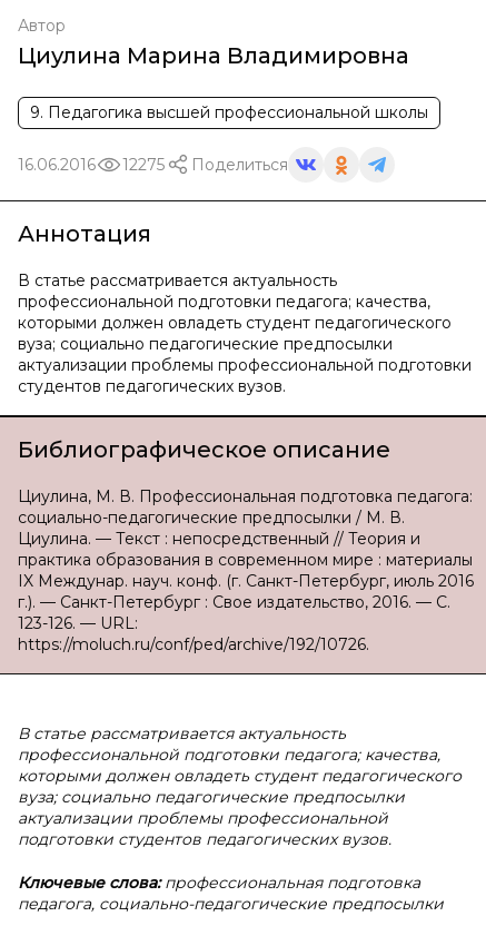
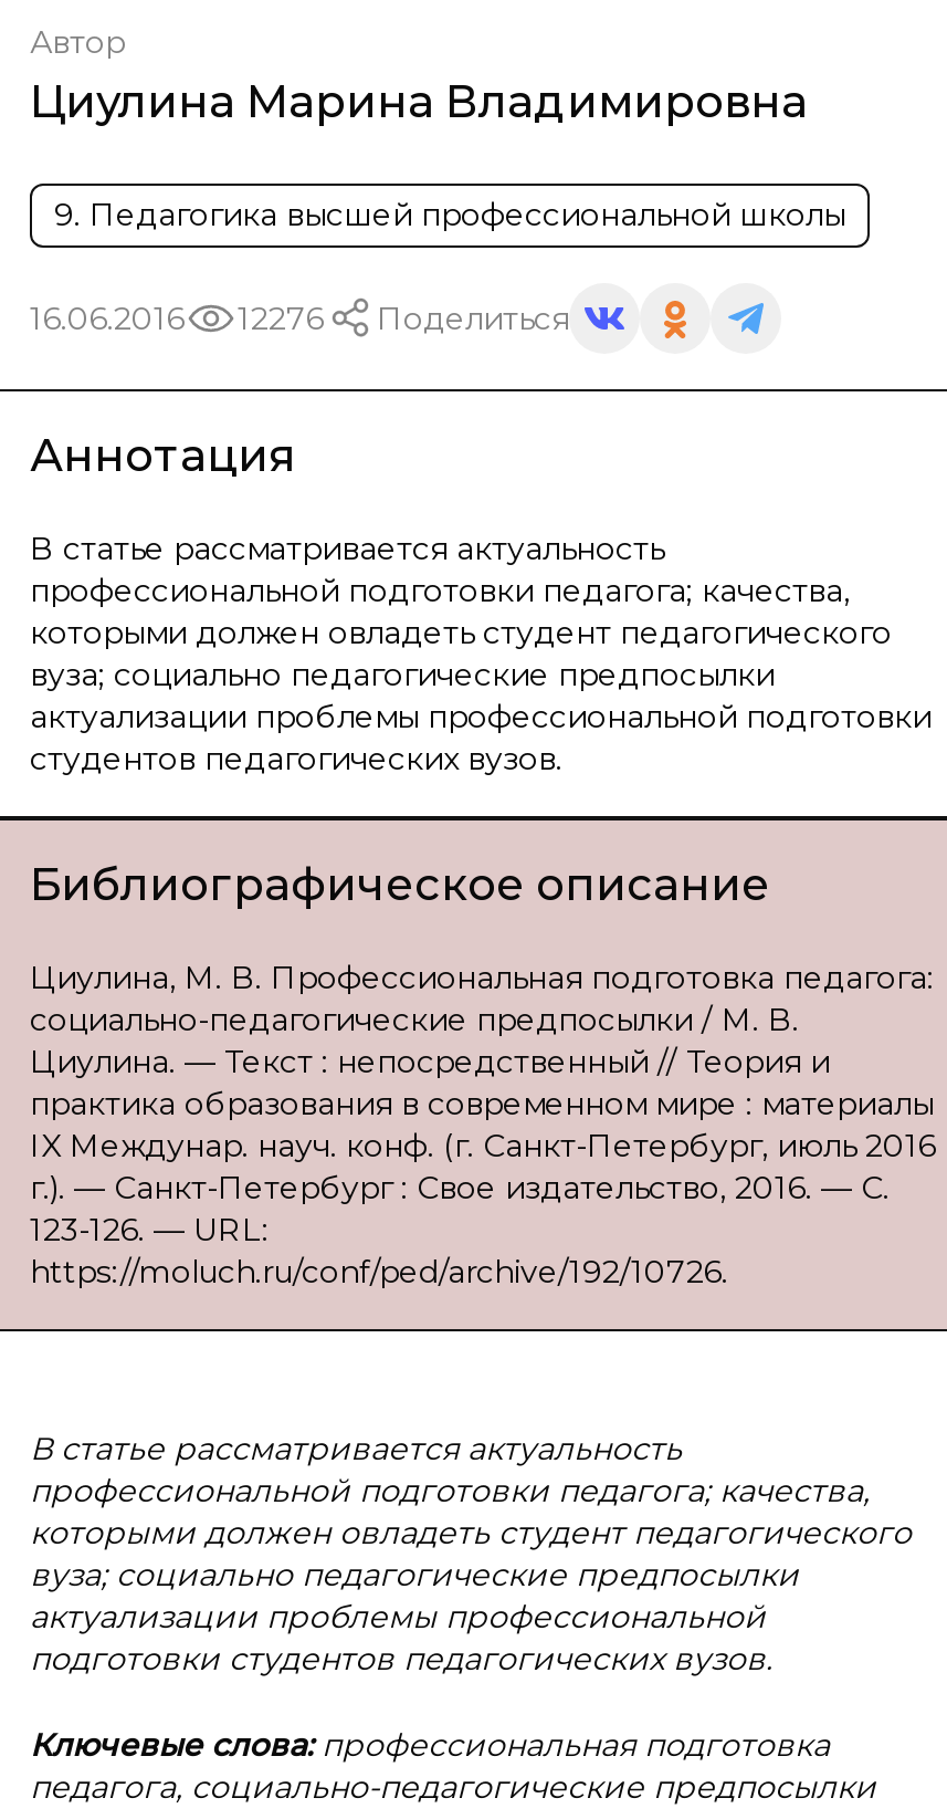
- 16.06.2016 12275 Поделиться
+ 16.06.2016 12276 Поделиться
